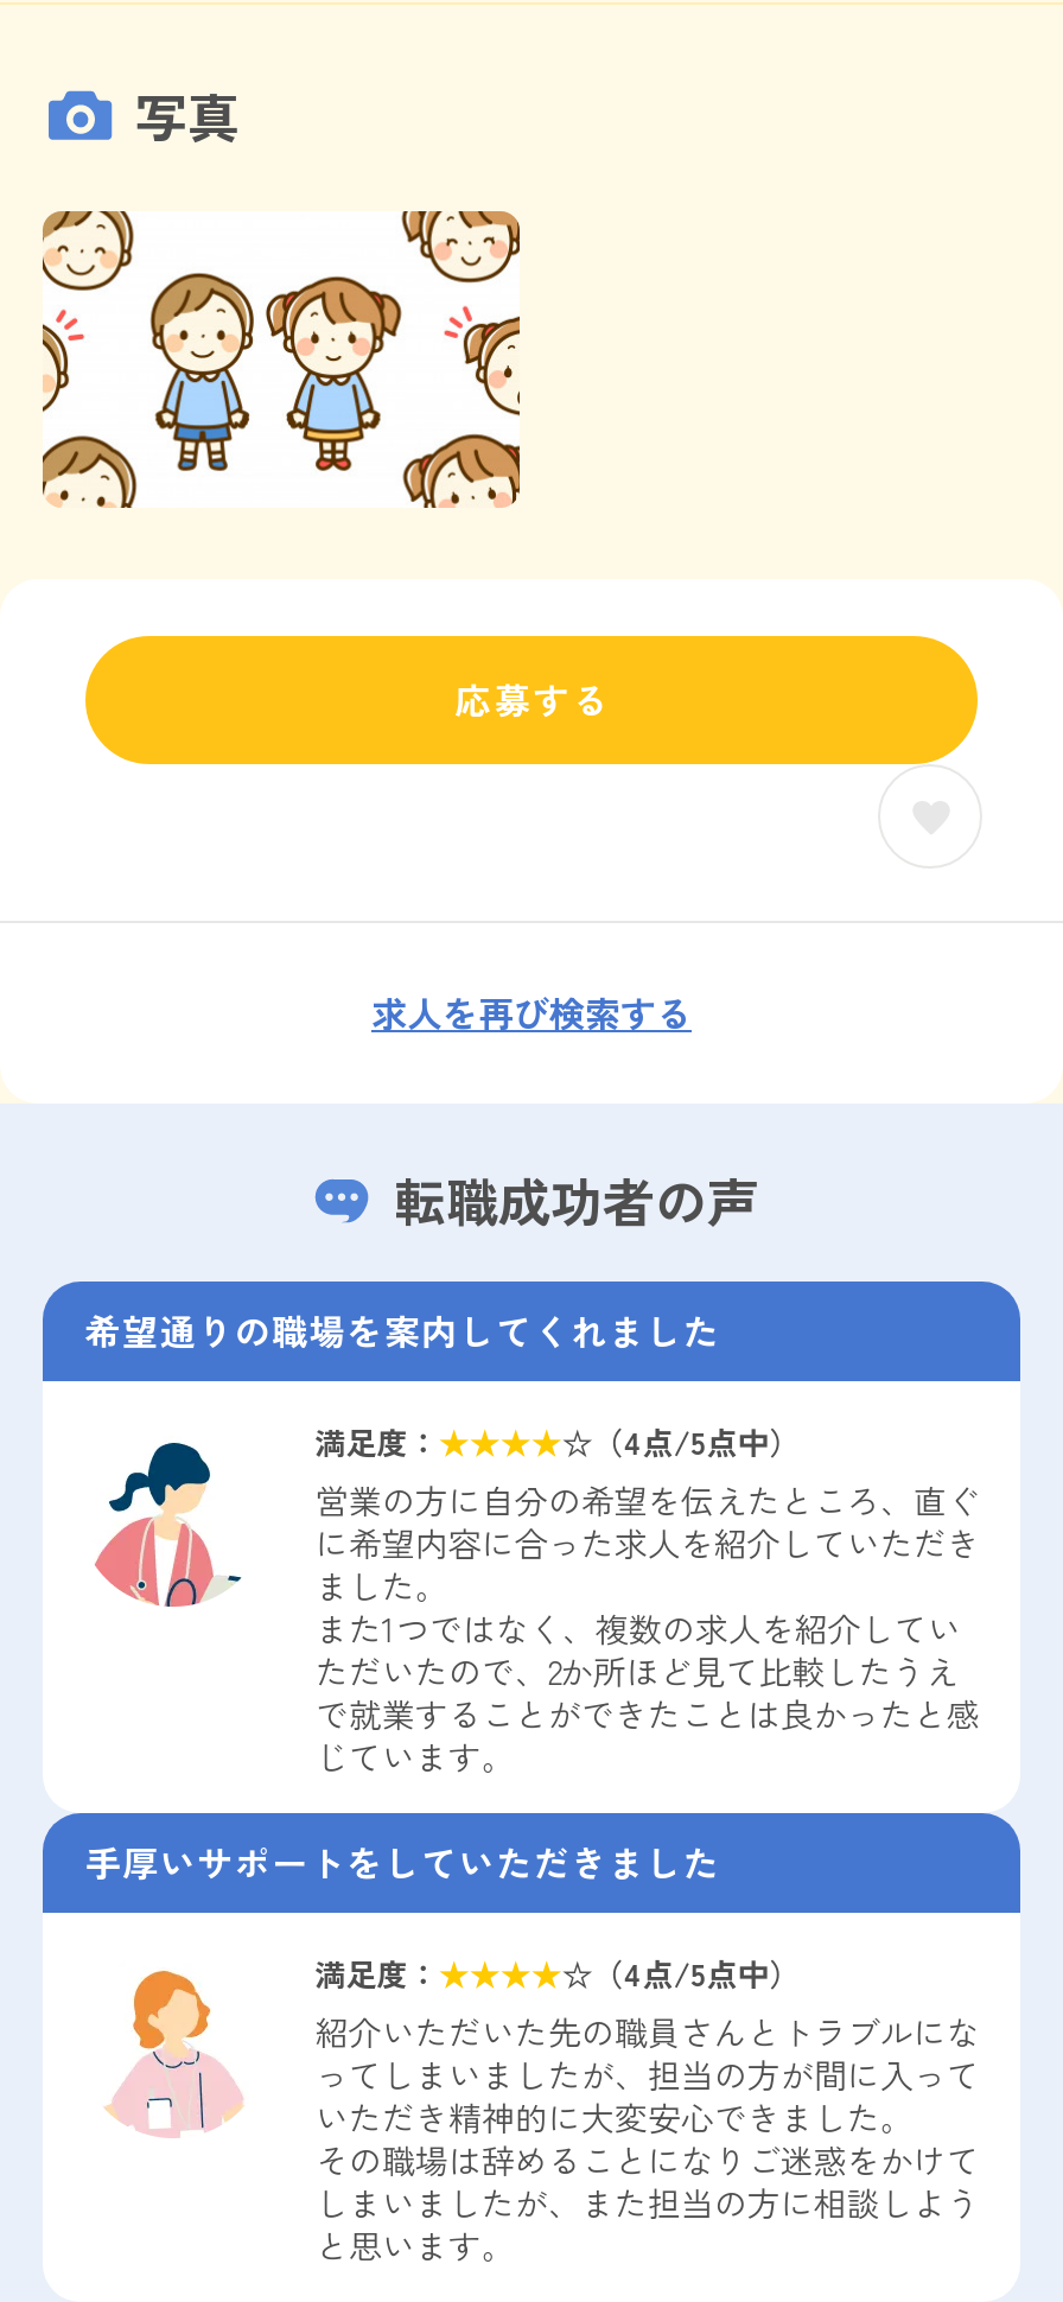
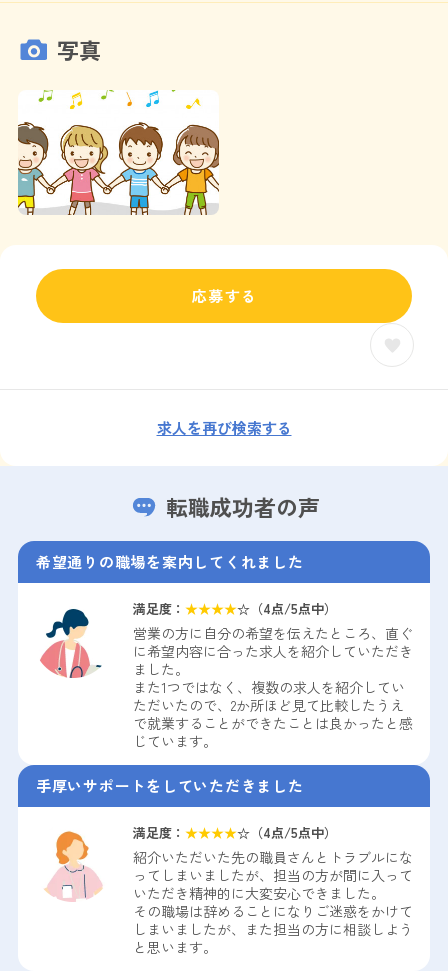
- [image]
+ [image]
